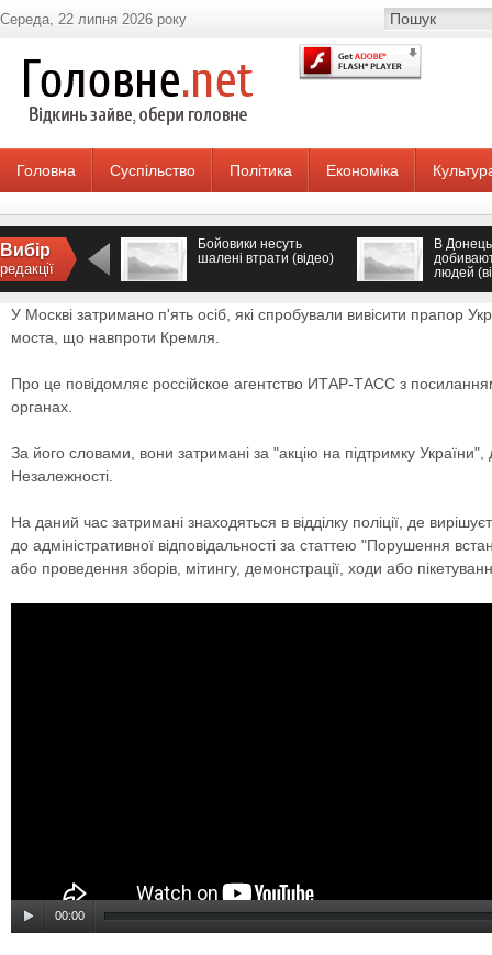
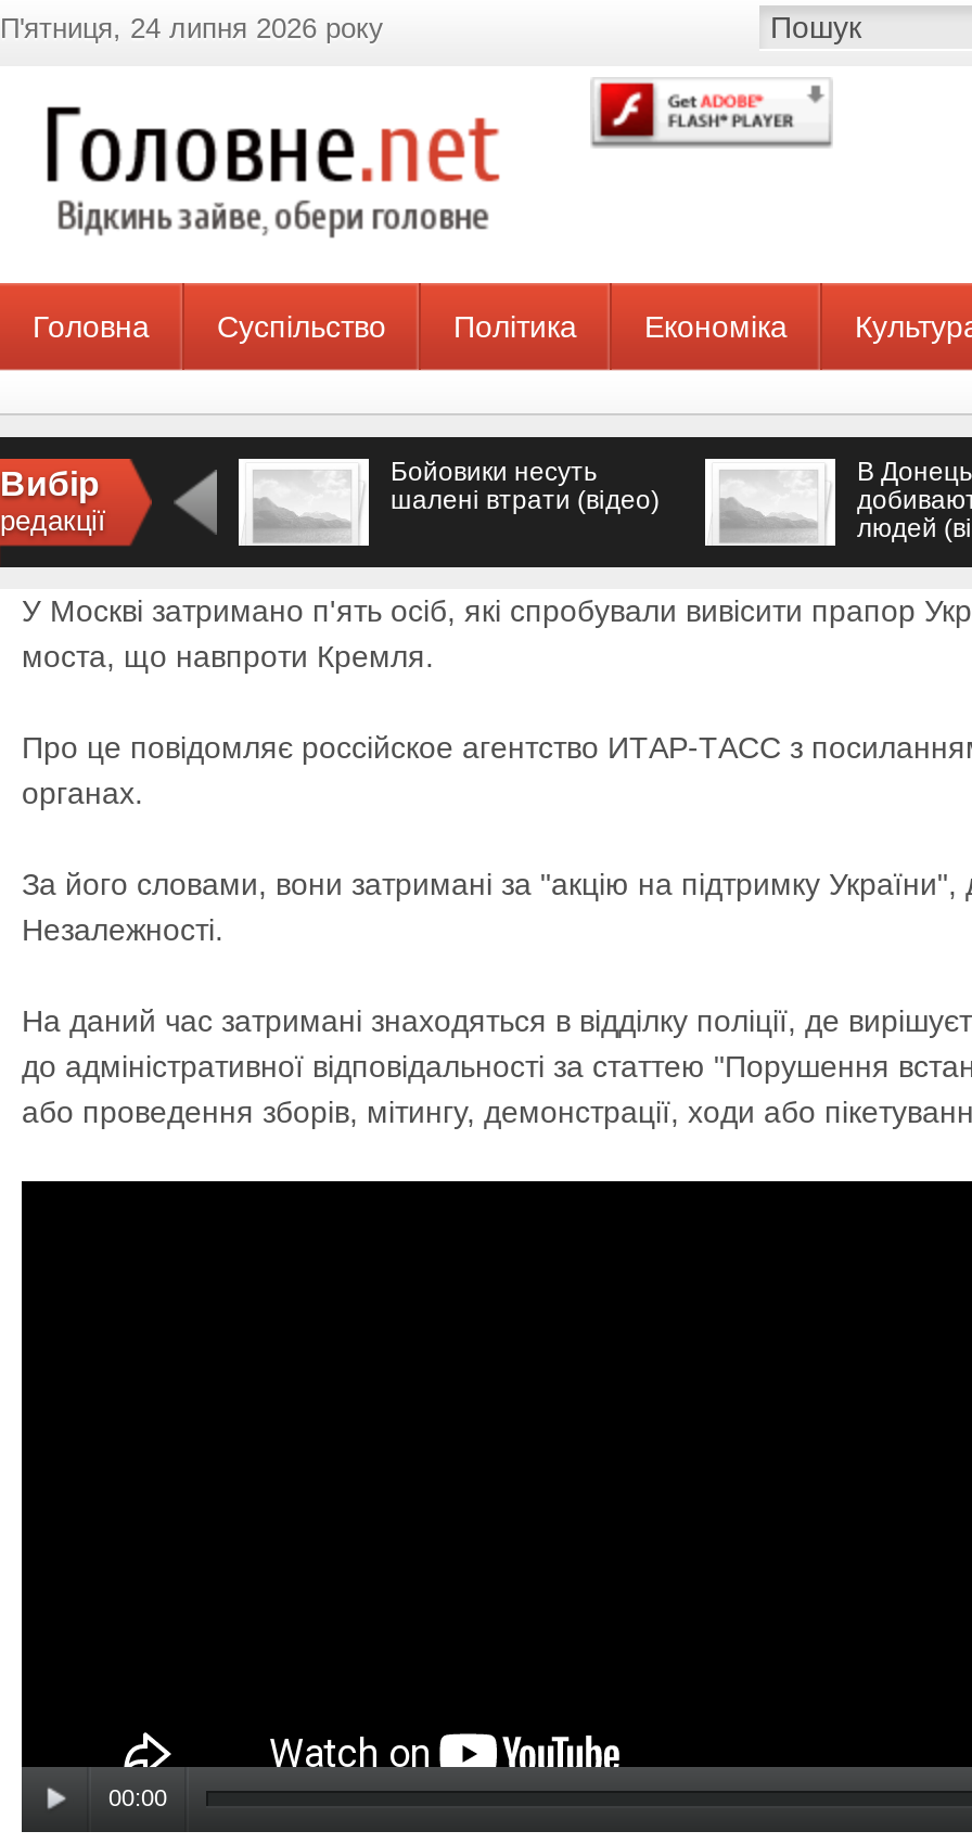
- Середа, 22 липня 2026 року
+ П'ятниця, 24 липня 2026 року
